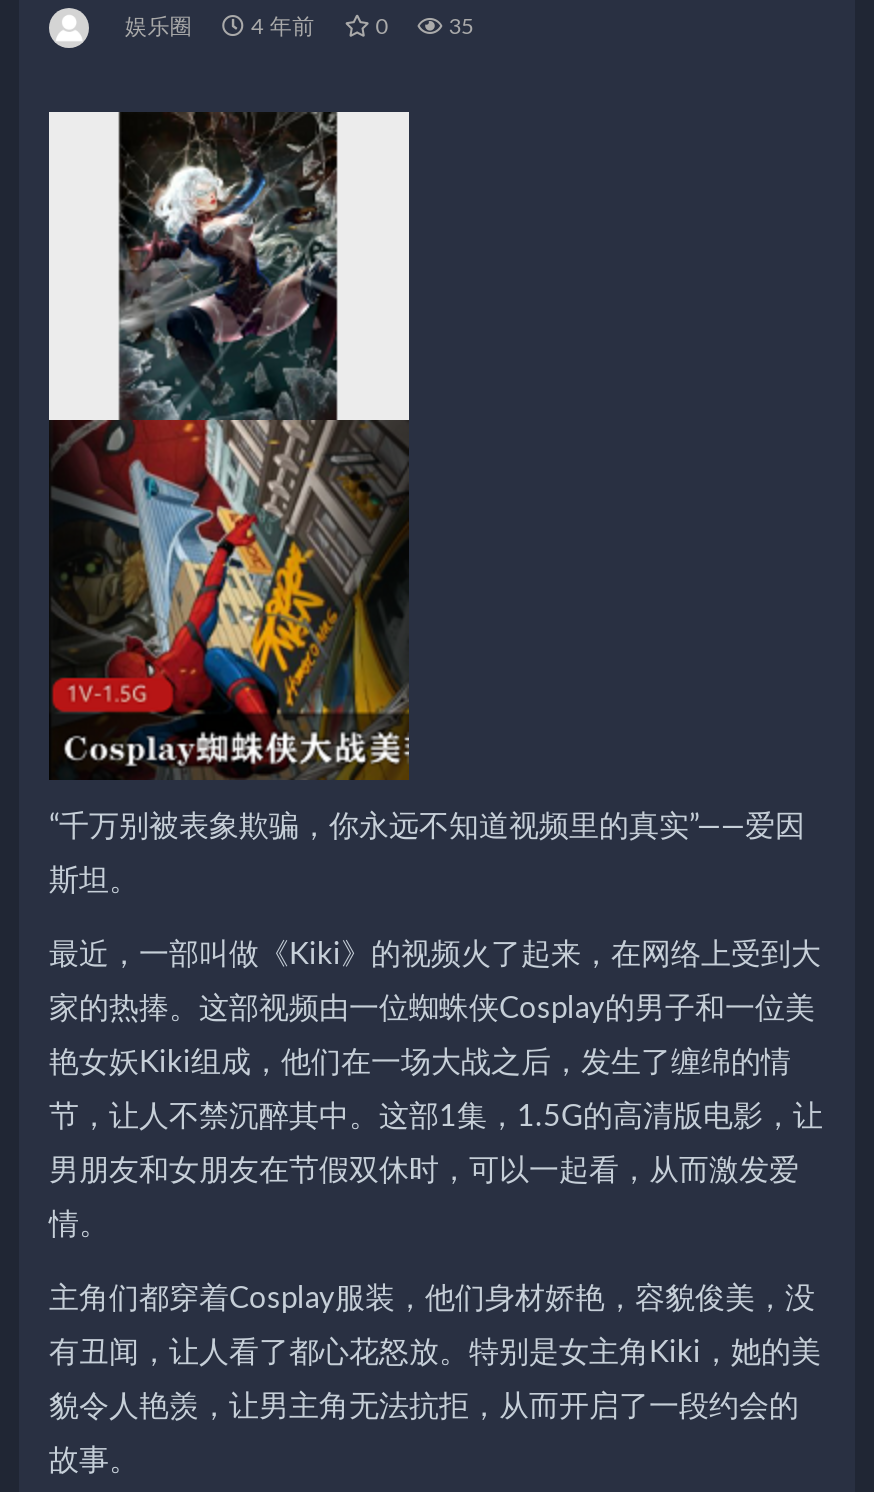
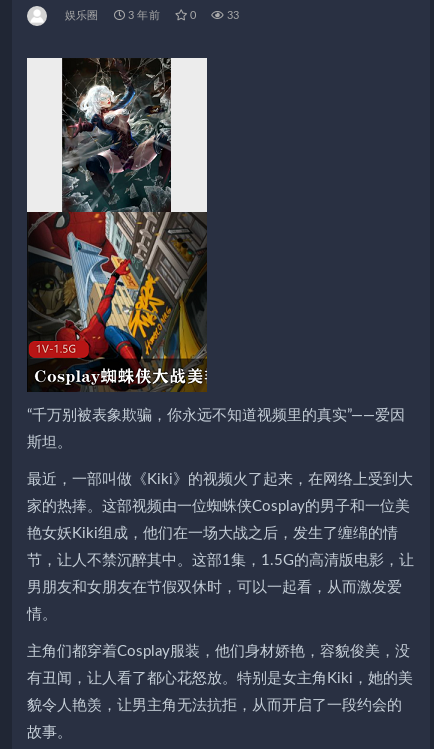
- 4 年前
+ 3 年前

- 35
+ 33
